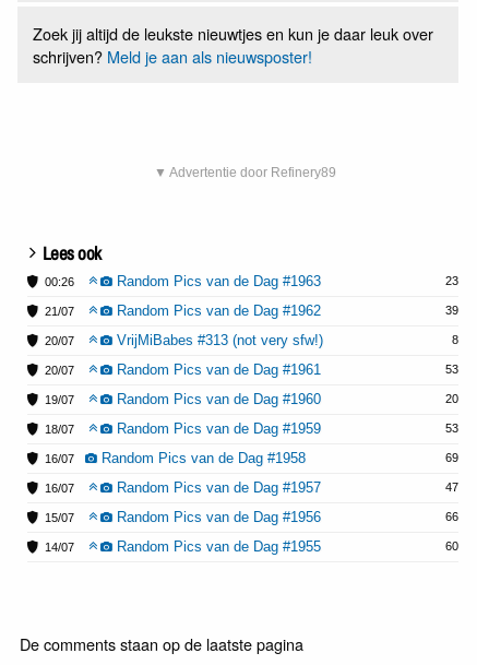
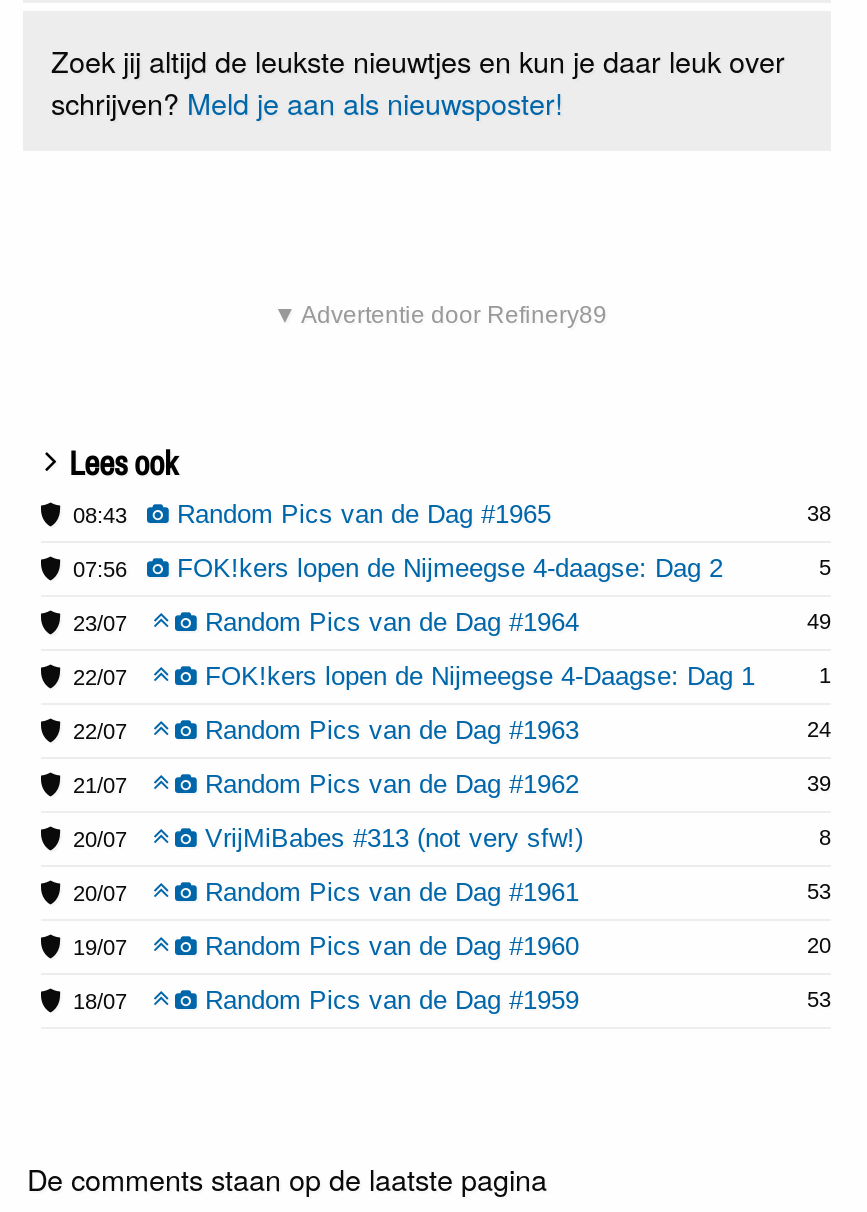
- 23
- 00:26
+ 38
+ 08:43
+ Random Pics van de Dag #1965
+ 5
+ 07:56
+ FOK!kers lopen de Nijmeegse 4-daagse: Dag 2
+ 49
+ 23/07
+ Random Pics van de Dag #1964
+ 1
+ 22/07
+ FOK!kers lopen de Nijmeegse 4-Daagse: Dag 1
+ 24
+ 22/07

moved down: Random Pics van de Dag #1963

moved down: 39 | 21/07 | Random Pics van de Dag #1962 | ... | 18/07 | Random Pics van de Dag #1959

- 69
- 16/07
- Random Pics van de Dag #1958
- 47
- 16/07
- Random Pics van de Dag #1957
- 66
- 15/07
- Random Pics van de Dag #1956
- 60
- 14/07
- Random Pics van de Dag #1955
